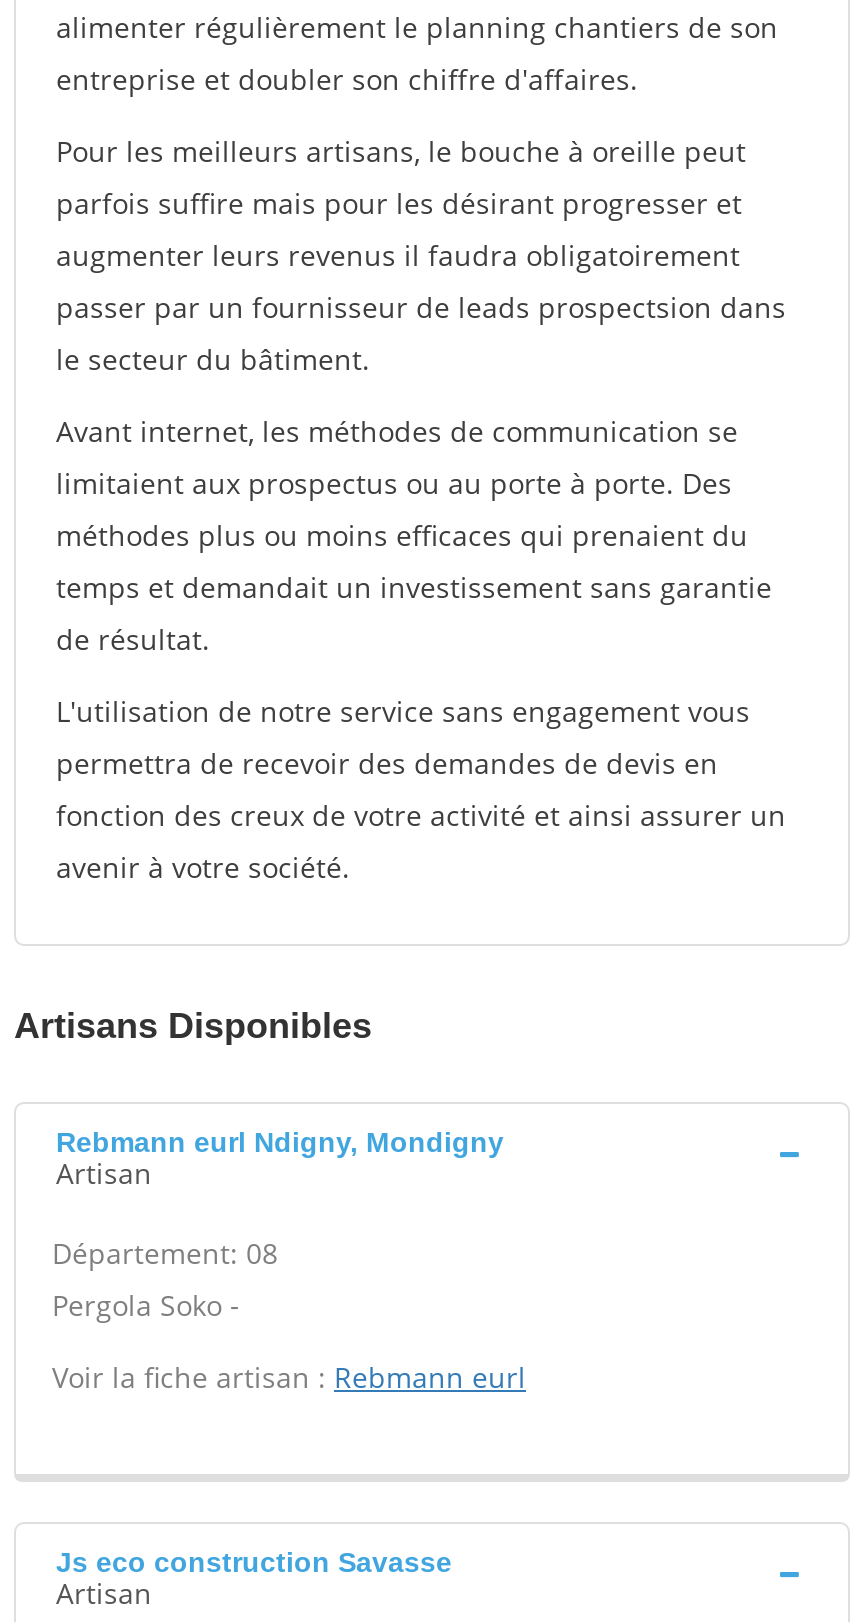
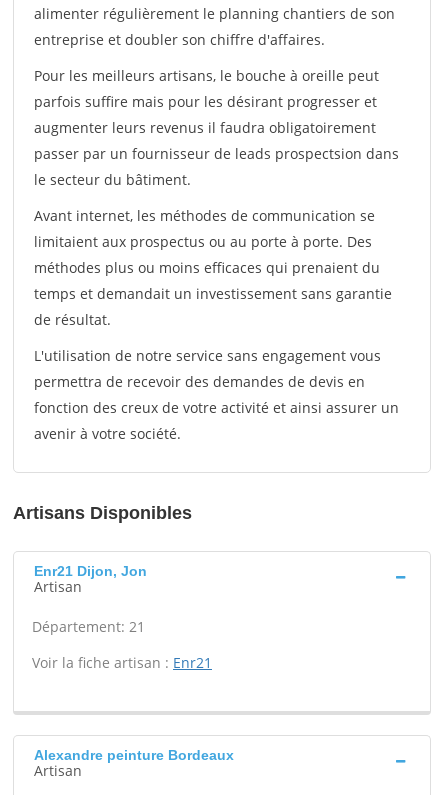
- Rebmann eurl Ndigny, Mondigny
+ Enr21 Dijon, Jon

- Département: 08
- Pergola Soko -
+ Département: 21

- Voir la fiche artisan : Rebmann eurl
+ Voir la fiche artisan : Enr21

- Js eco construction Savasse
+ Alexandre peinture Bordeaux
